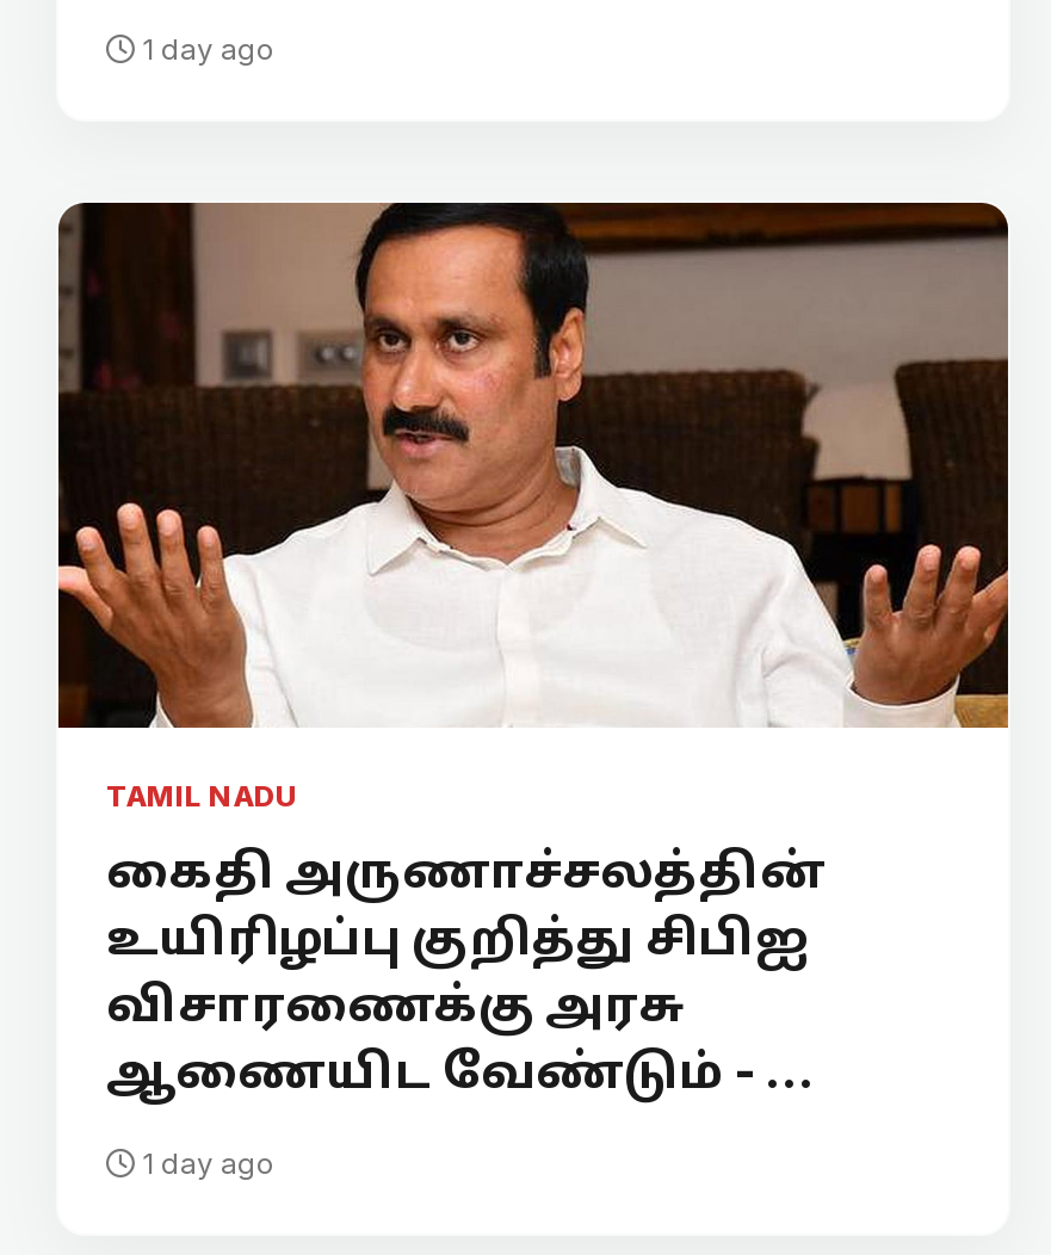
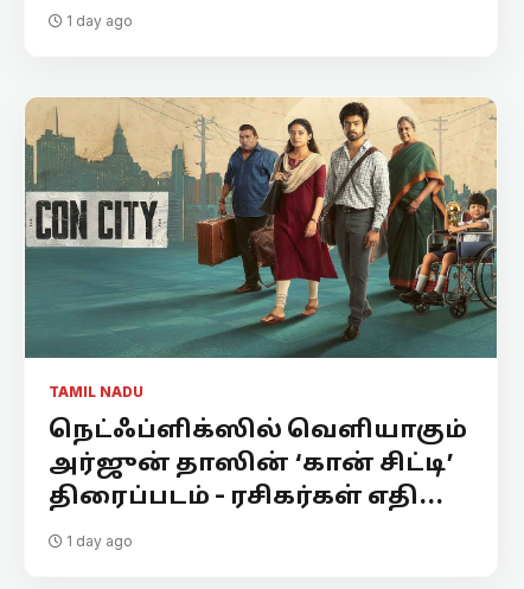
- [image]
+ [image]

- கைதி அருணாச்சலத்தின்
- உயிரிழப்பு குறித்து சிபிஐ
- விசாரணைக்கு அரசு
- ஆணையிட வேண்டும் - ...
+ நெட்ஃப்ளிக்ஸில் வெளியாகும்
+ அர்ஜுன் தாஸின் ‘கான் சிட்டி’
+ திரைப்படம் - ரசிகர்கள் எதி...
